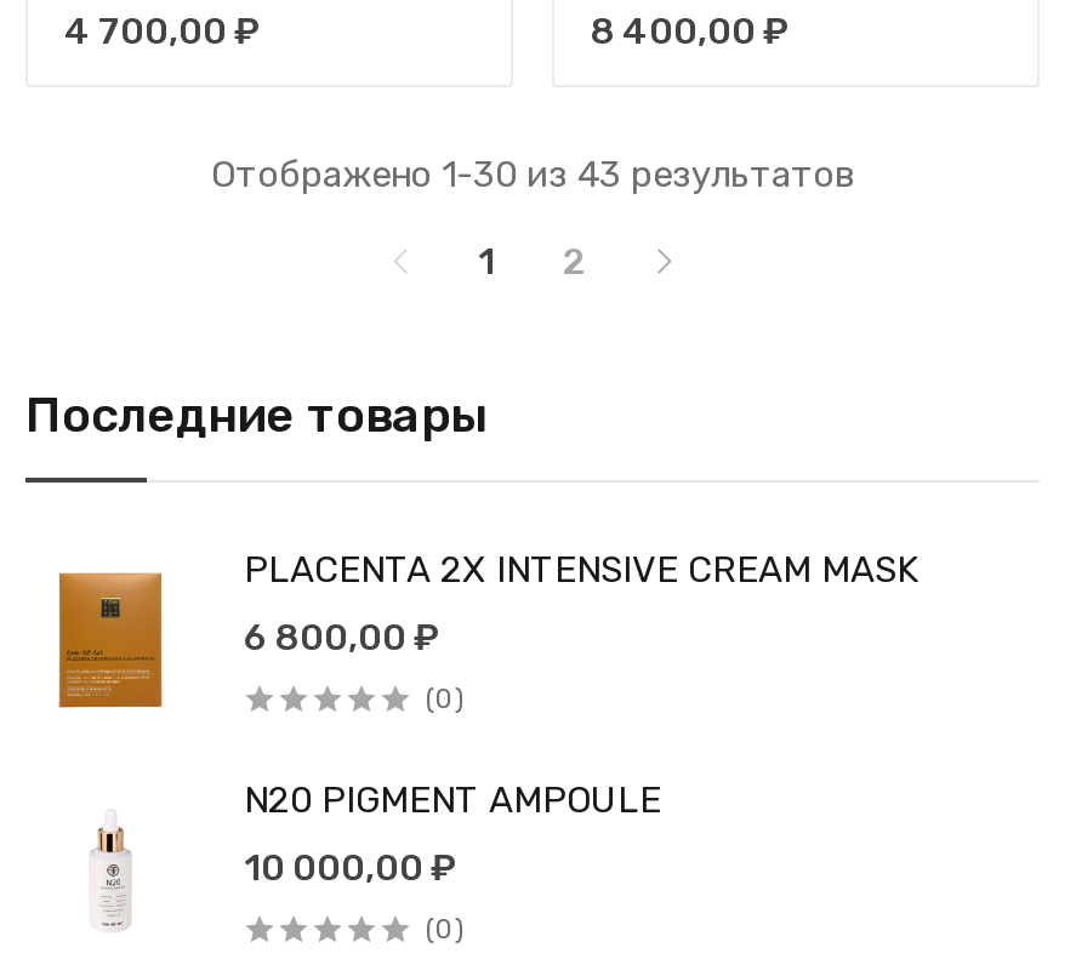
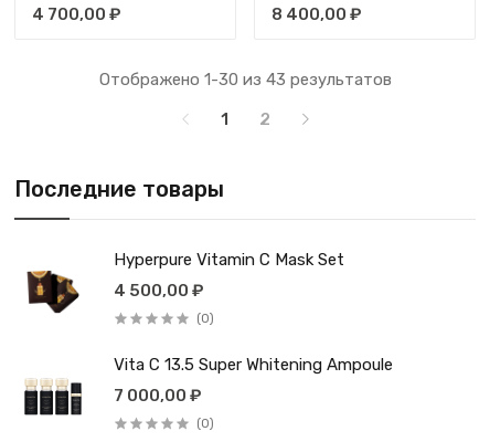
- [image]
- PLACENTA 2X INTENSIVE CREAM MASK
+ [image]
+ Hyperpure Vitamin C Mask Set

- 6 800,00 ₽
+ 4 500,00 ₽

- N20 PIGMENT AMPOULE
+ Vita C 13.5 Super Whitening Ampoule

- [image]
- 10 000,00 ₽
+ [image]
+ 7 000,00 ₽
